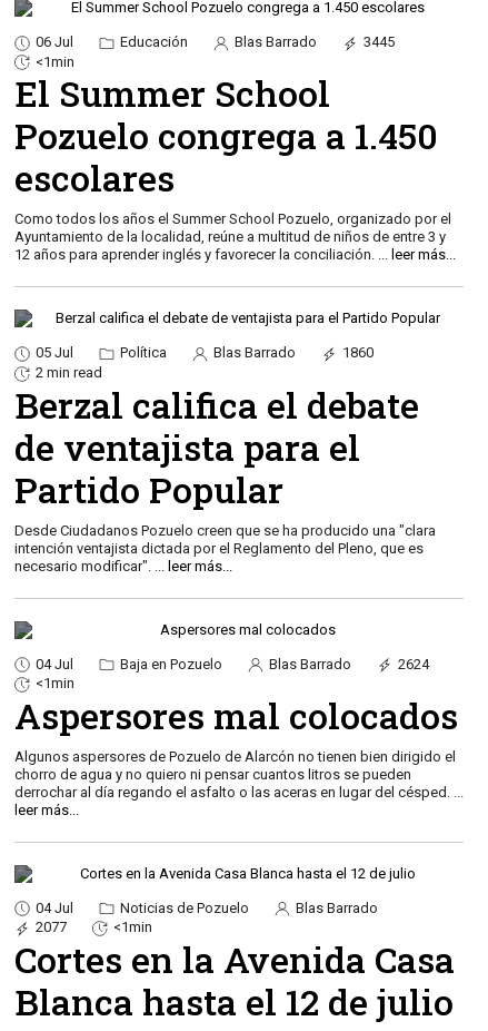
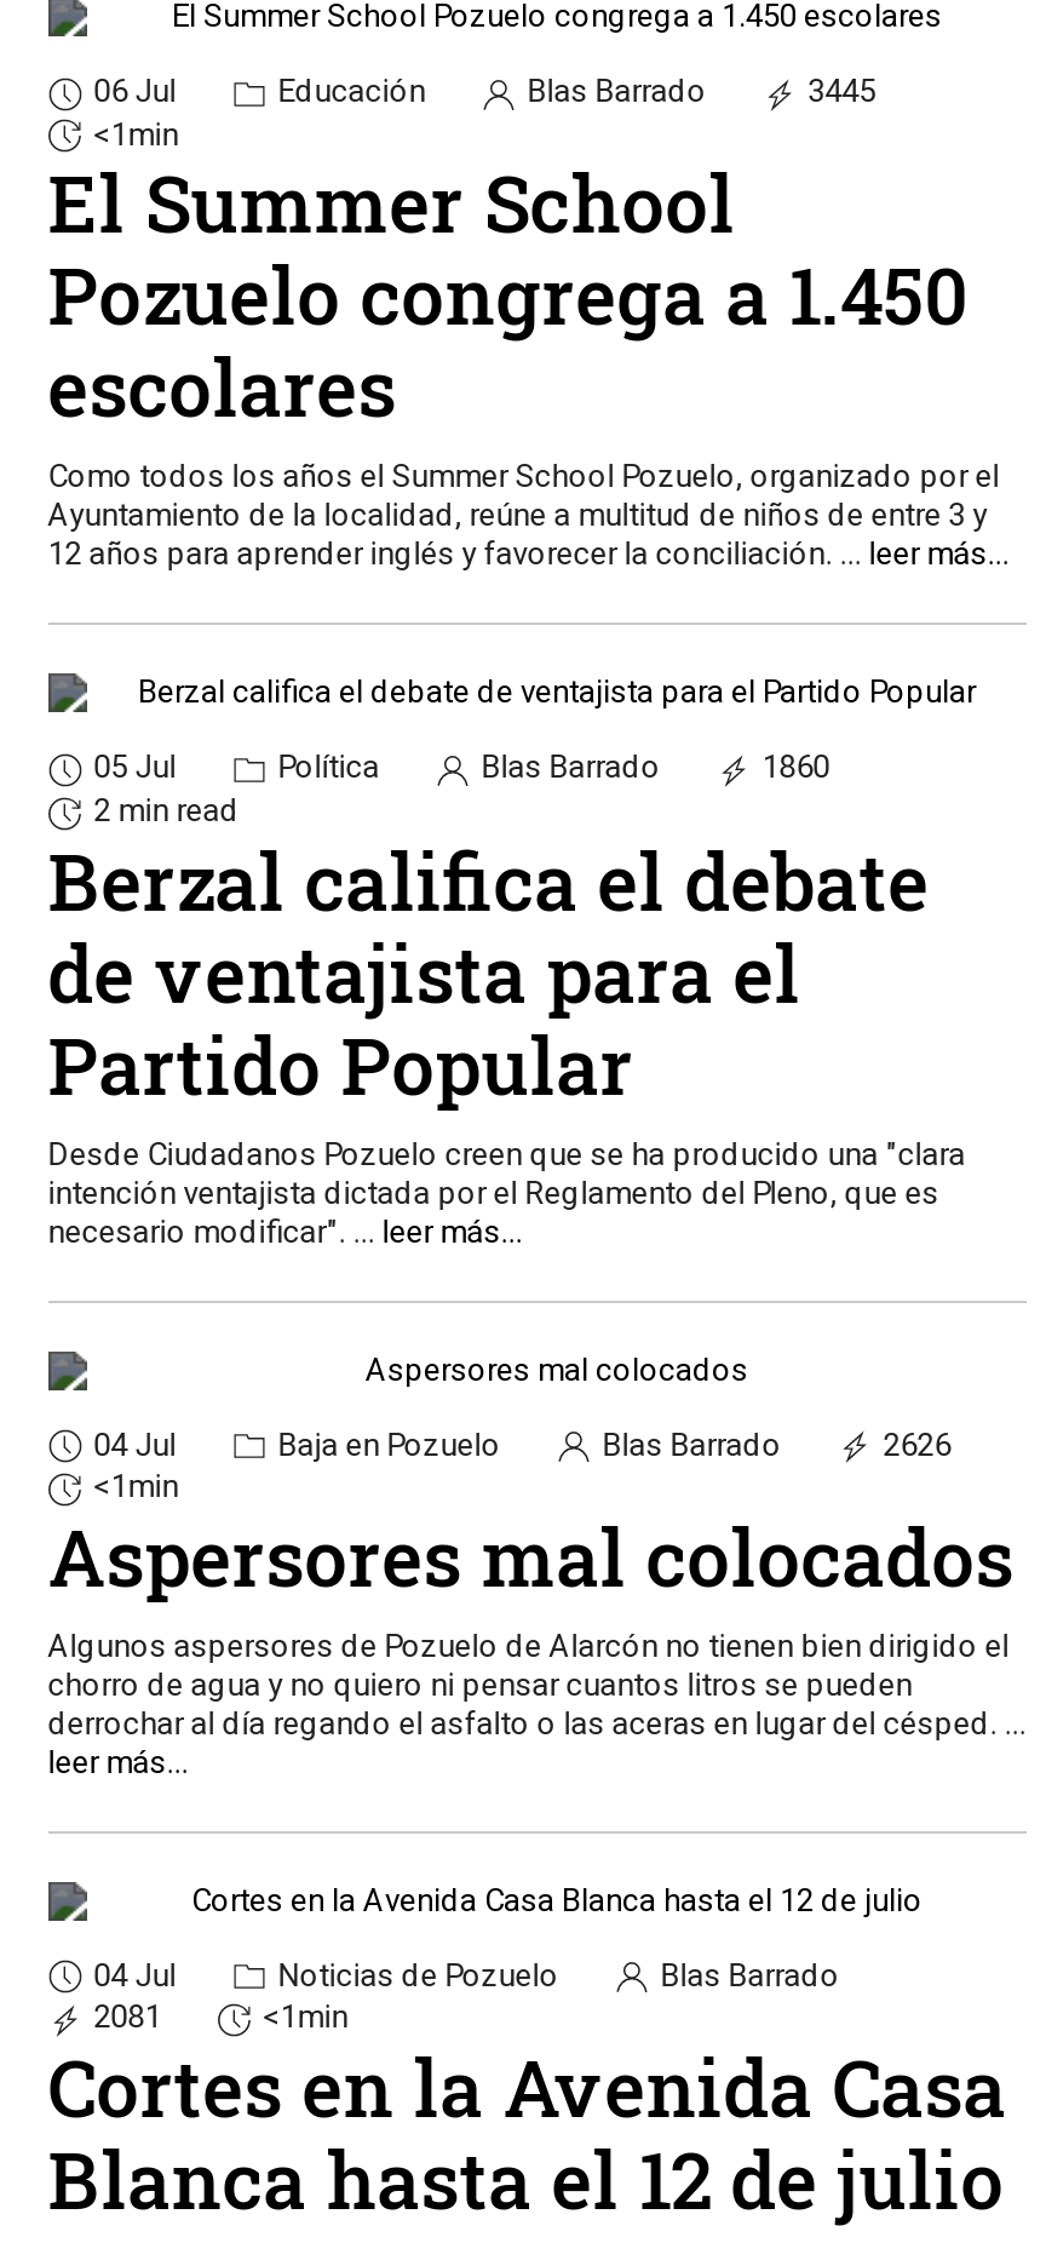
- 2624
+ 2626

- 2077
+ 2081
